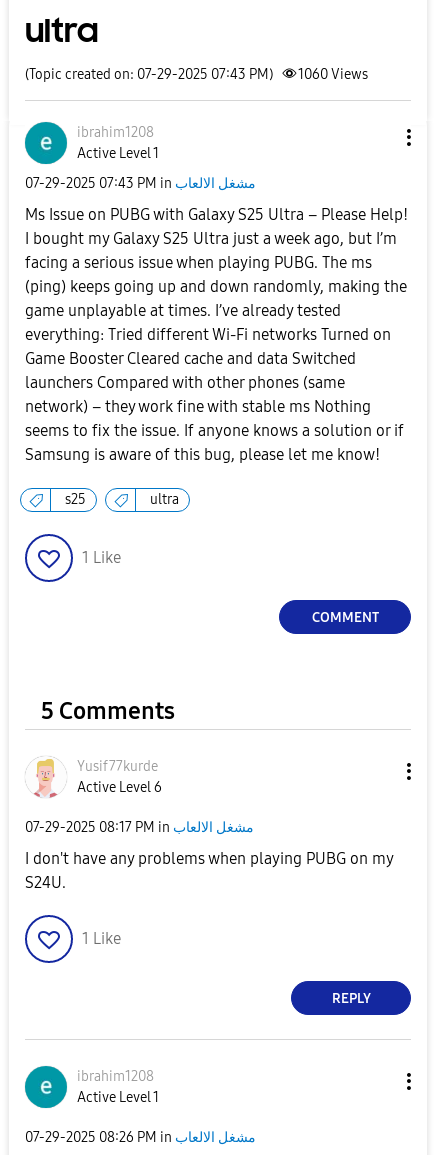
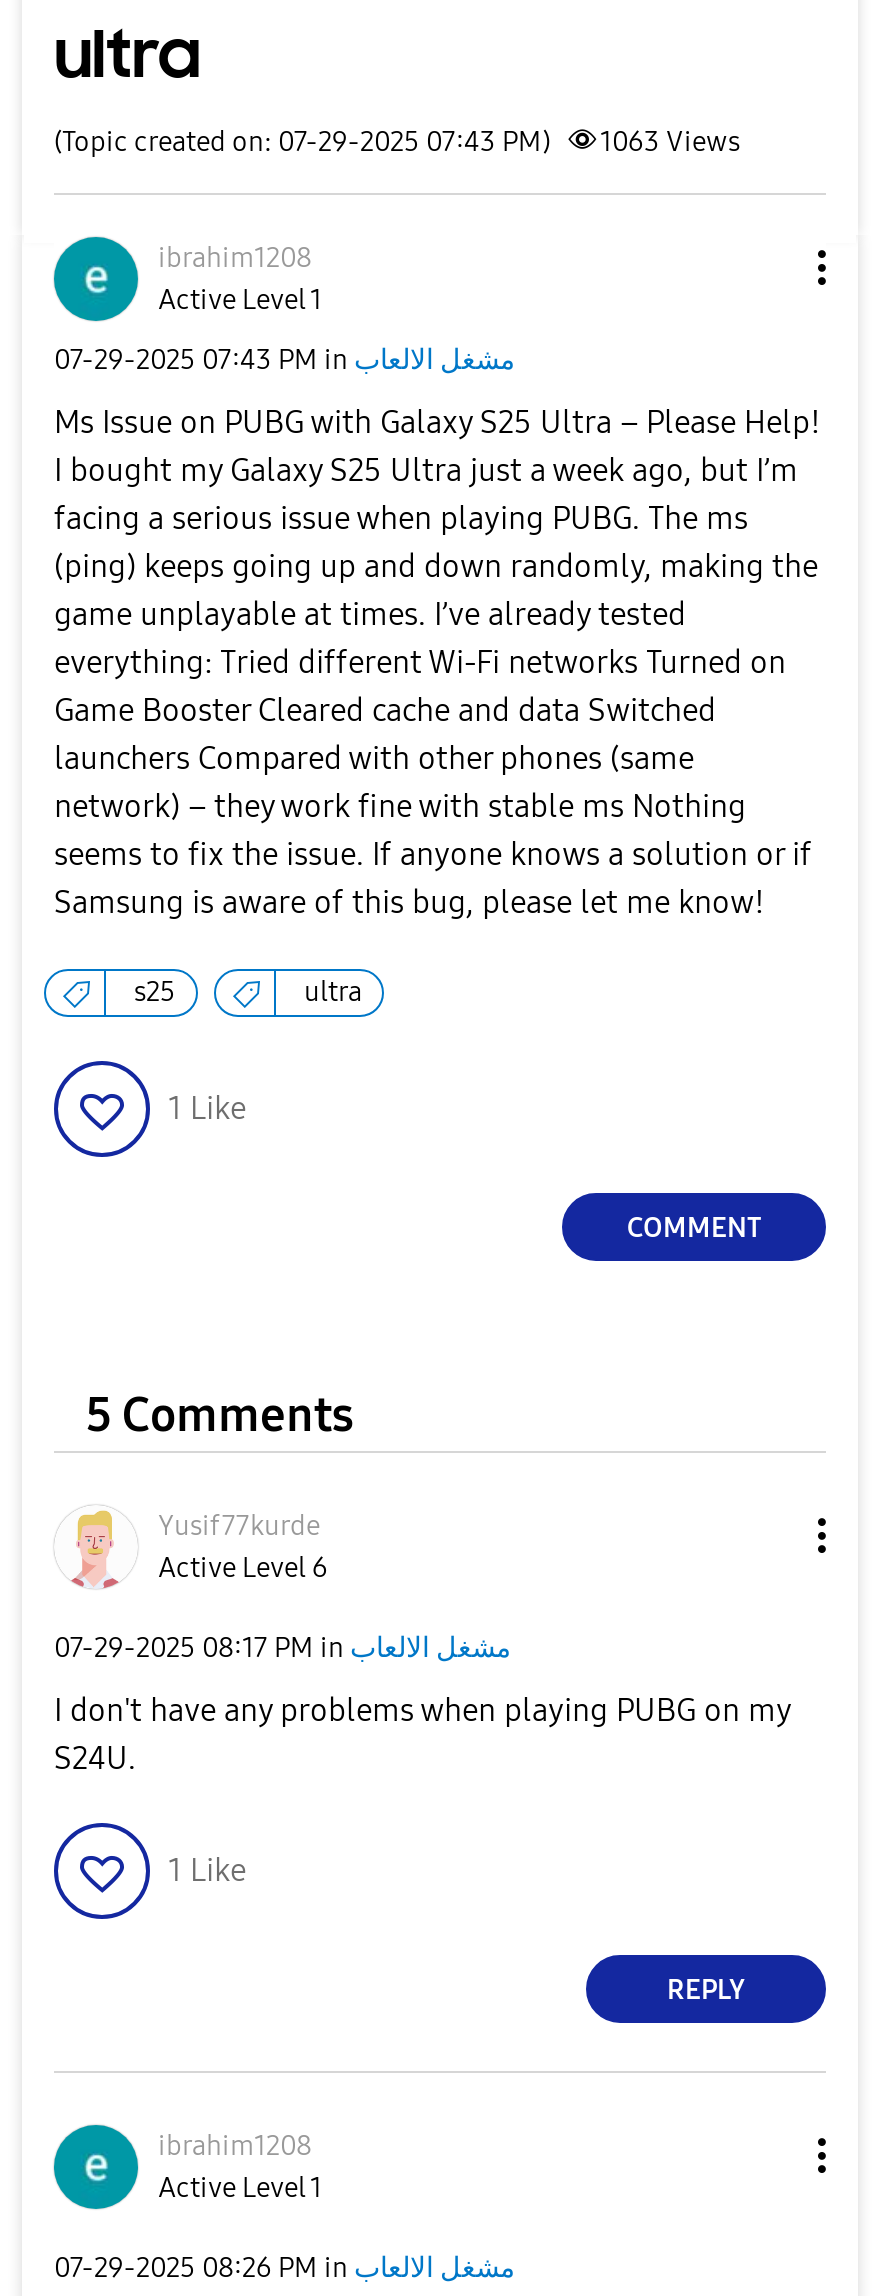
- (Topic created on: 07-29-2025 07:43 PM) 1060 Views
+ (Topic created on: 07-29-2025 07:43 PM) 1063 Views
